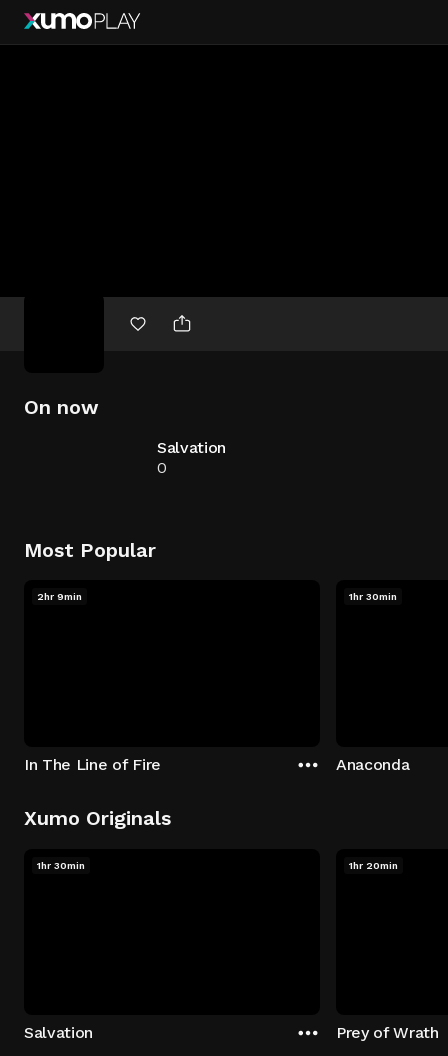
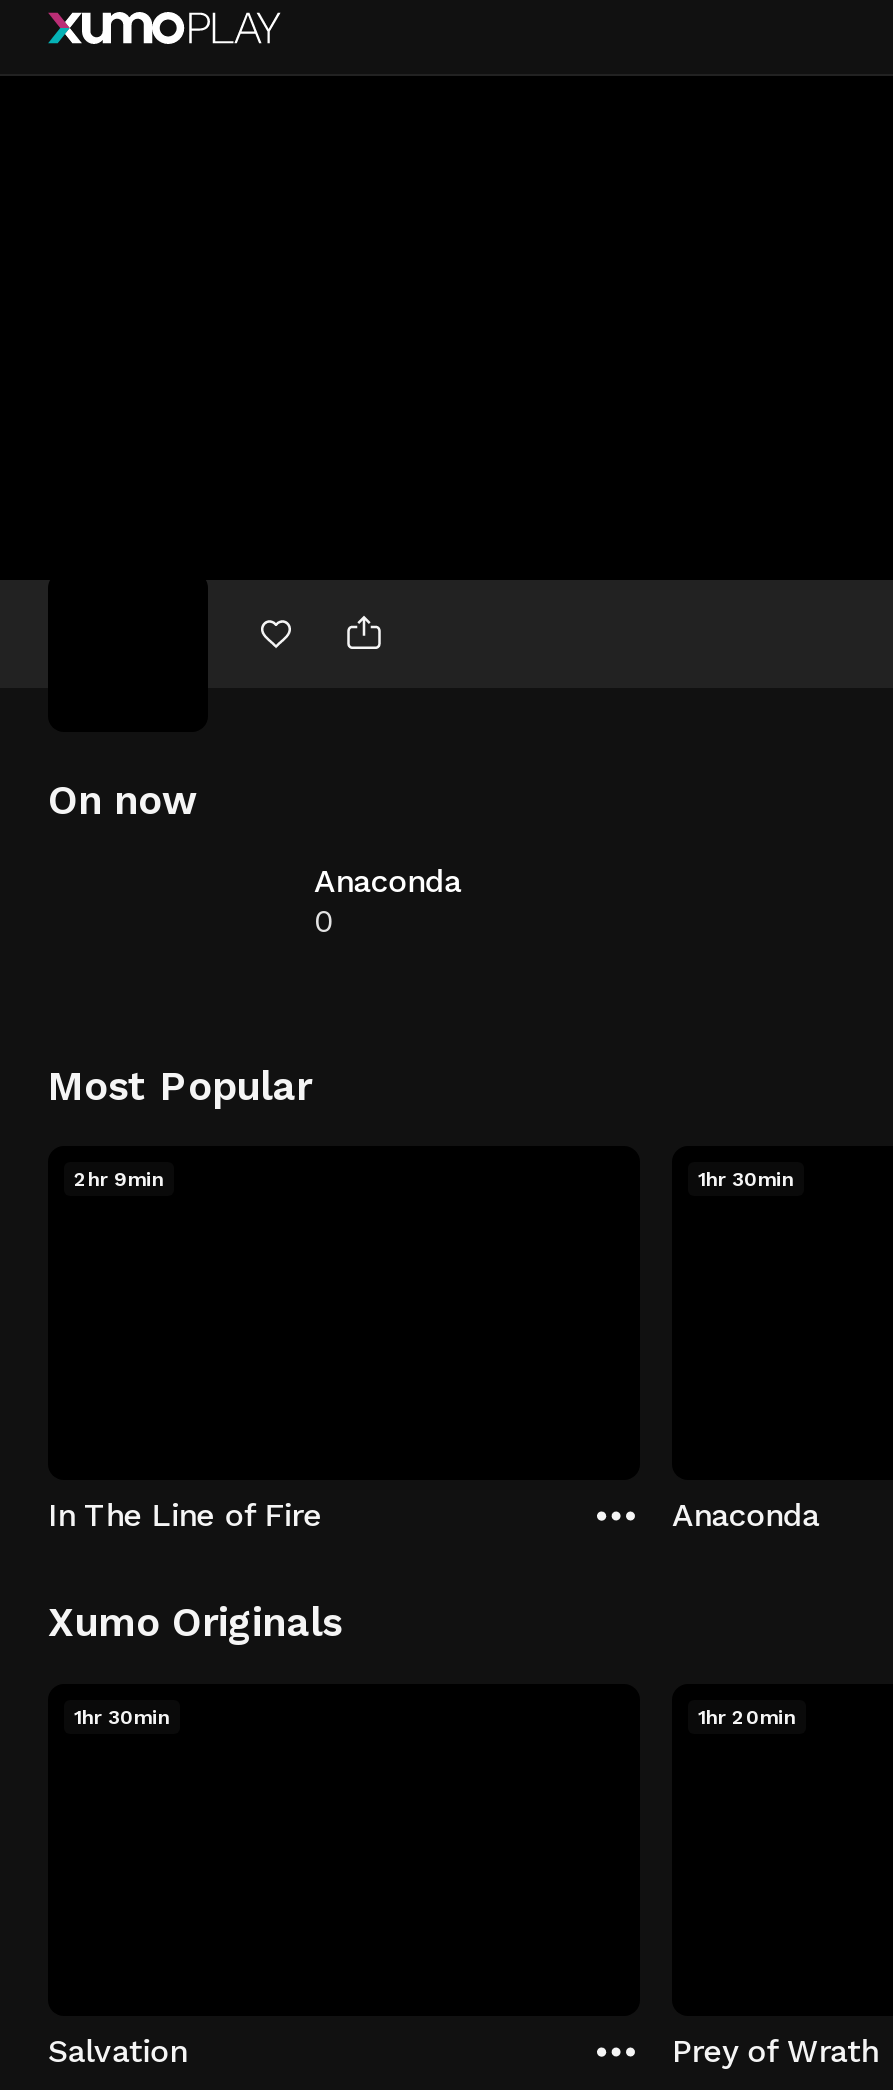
- Salvation
+ Anaconda
